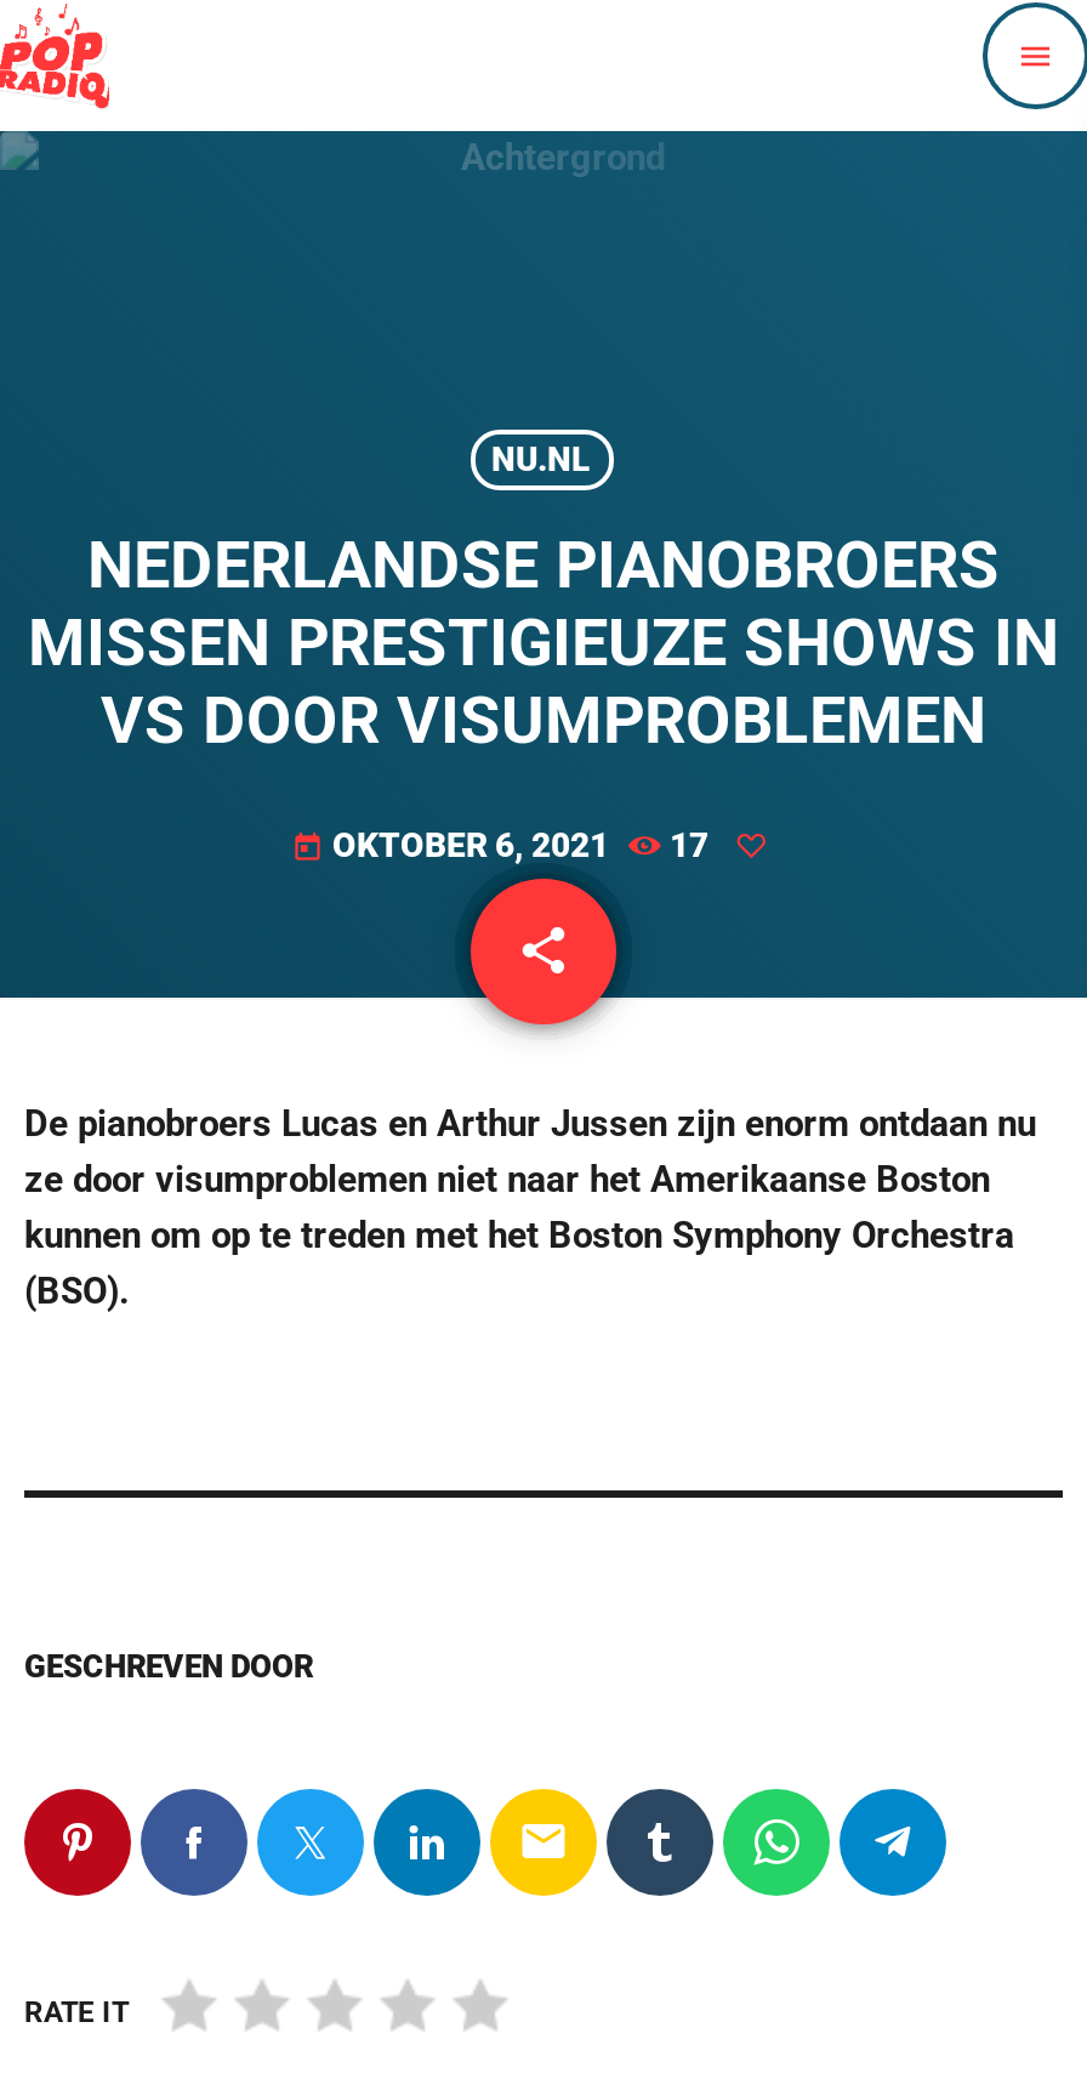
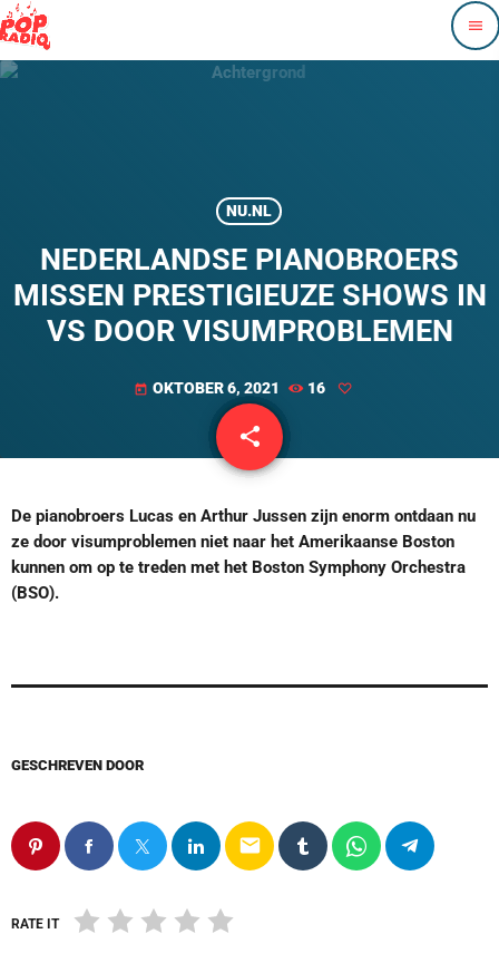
- 17
+ 16
